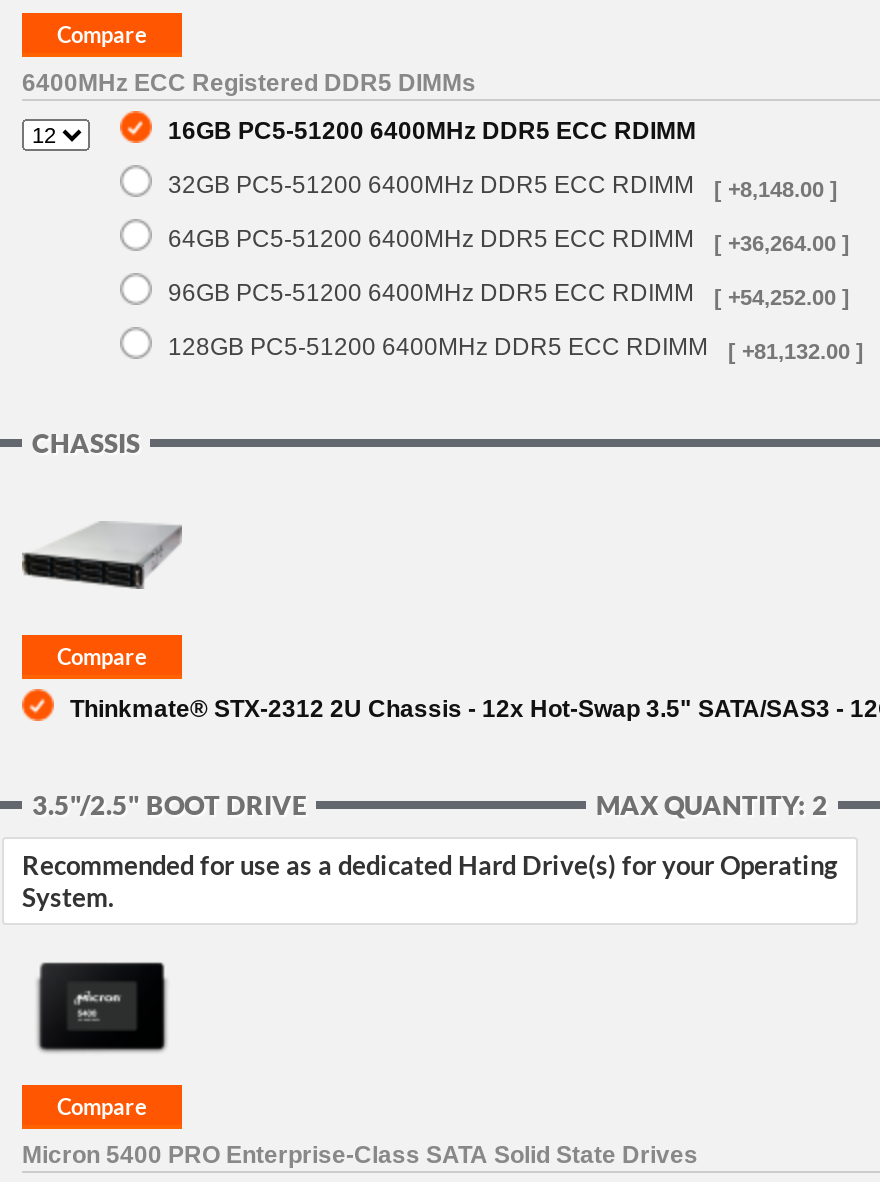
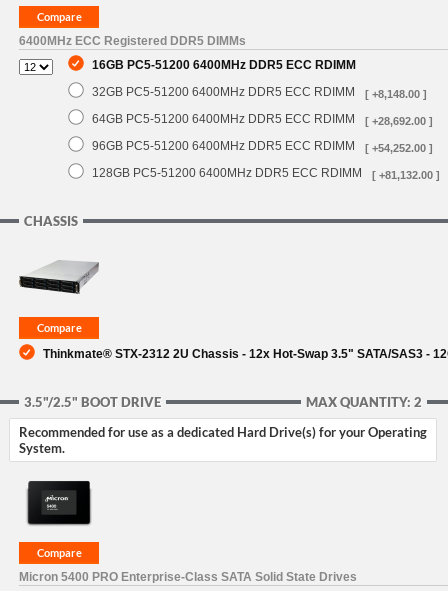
- 64GB PC5-51200 6400MHz DDR5 ECC RDIMM [ +36,264.00 ]
+ 64GB PC5-51200 6400MHz DDR5 ECC RDIMM [ +28,692.00 ]
